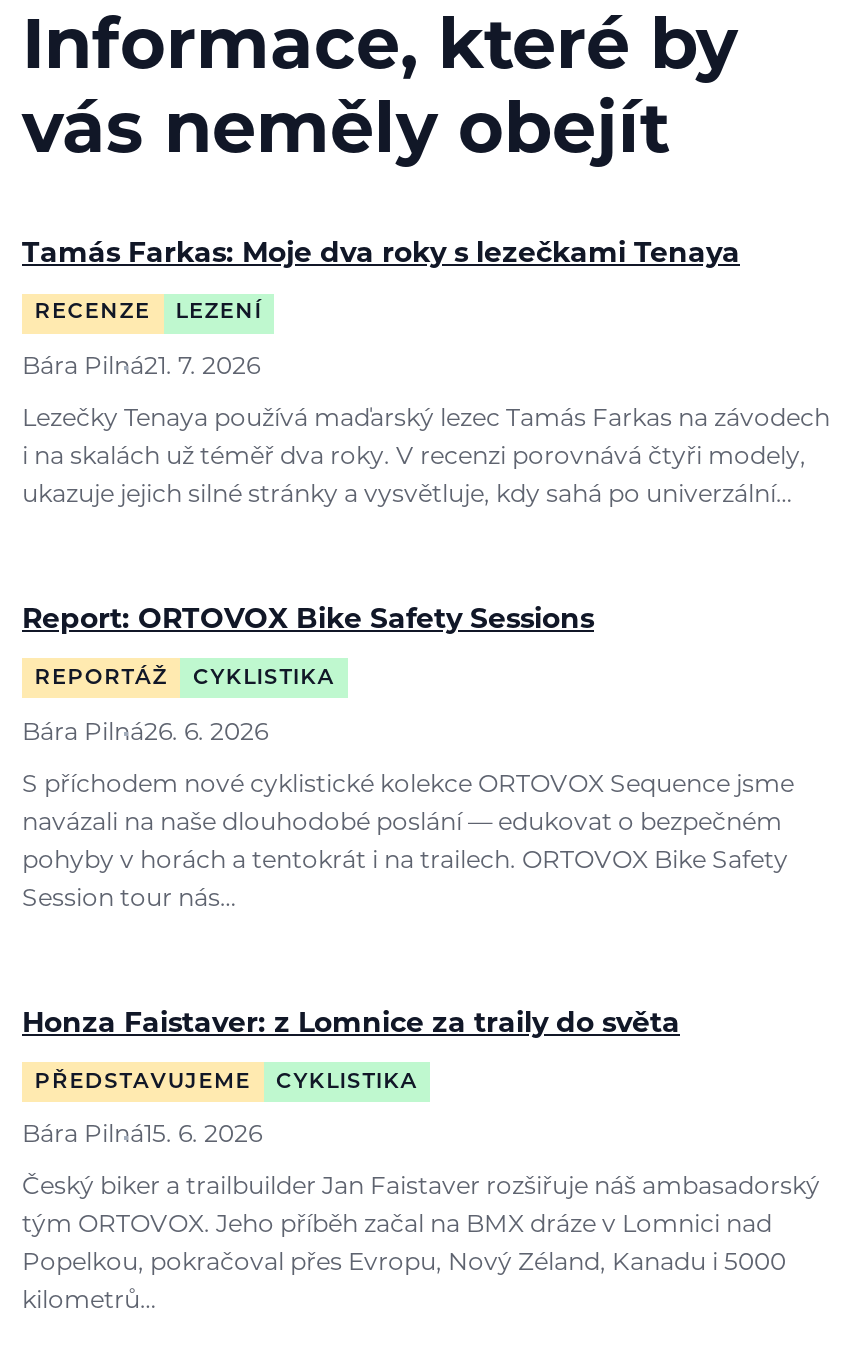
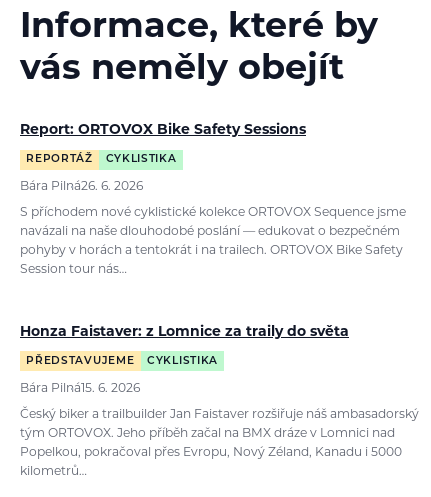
- Tamás Farkas: Moje dva roky s lezečkami Tenaya
- RECENZE
- LEZENÍ
- Bára Pilná21. 7. 2026
- Lezečky Tenaya používá maďarský lezec Tamás Farkas na závodech
- i na skalách už téměř dva roky. V recenzi porovnává čtyři modely,
- ukazuje jejich silné stránky a vysvětluje, kdy sahá po univerzální…
